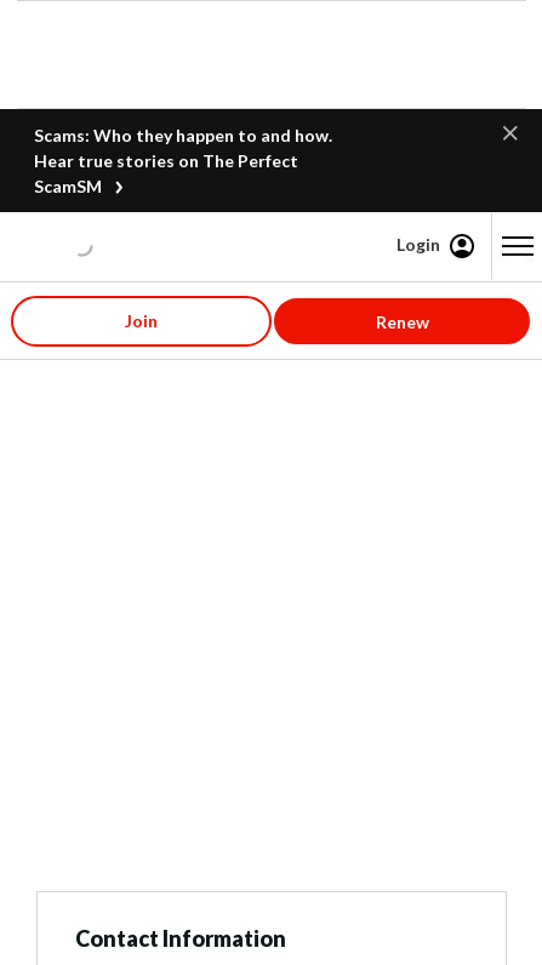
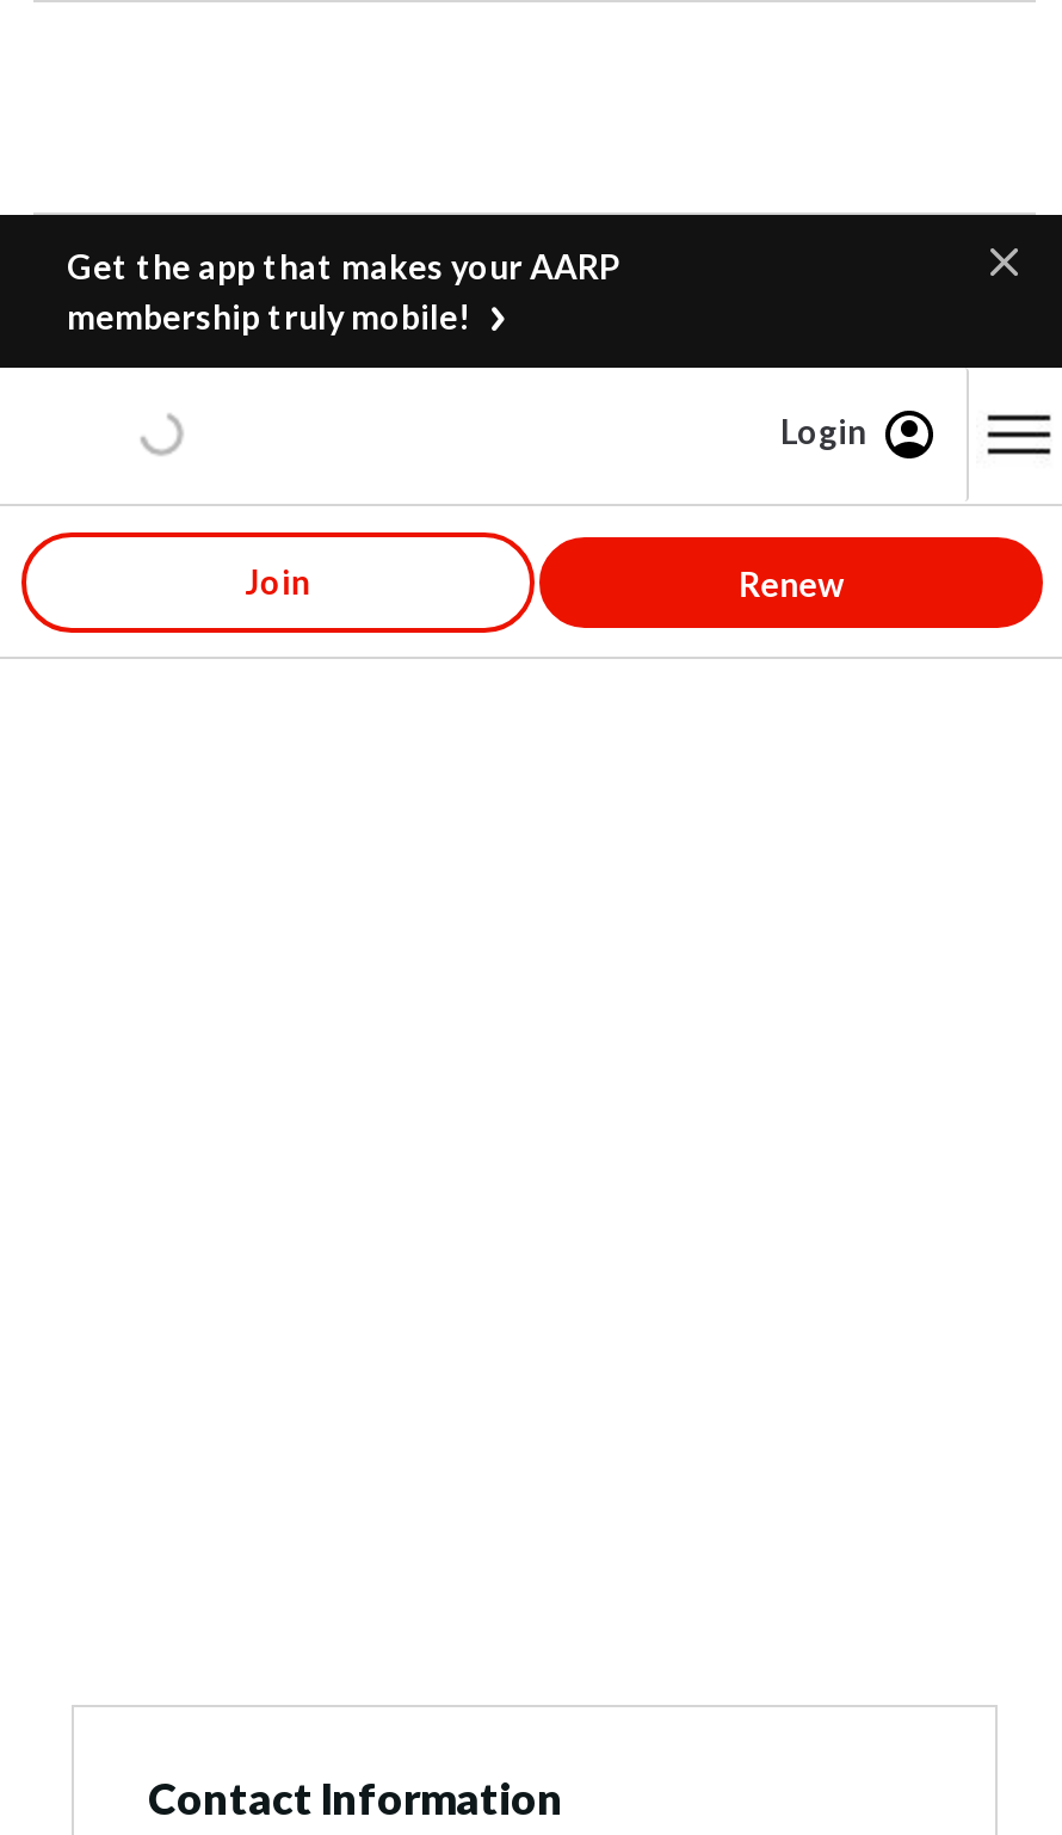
- Scams: Who they happen to and how.
- Hear true stories on The Perfect
- ScamSM
+ Get the app that makes your AARP
+ membership truly mobile!
